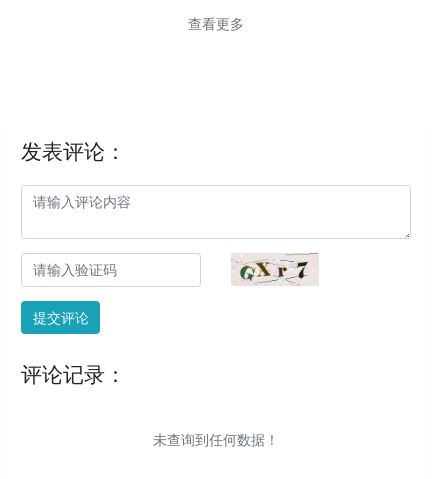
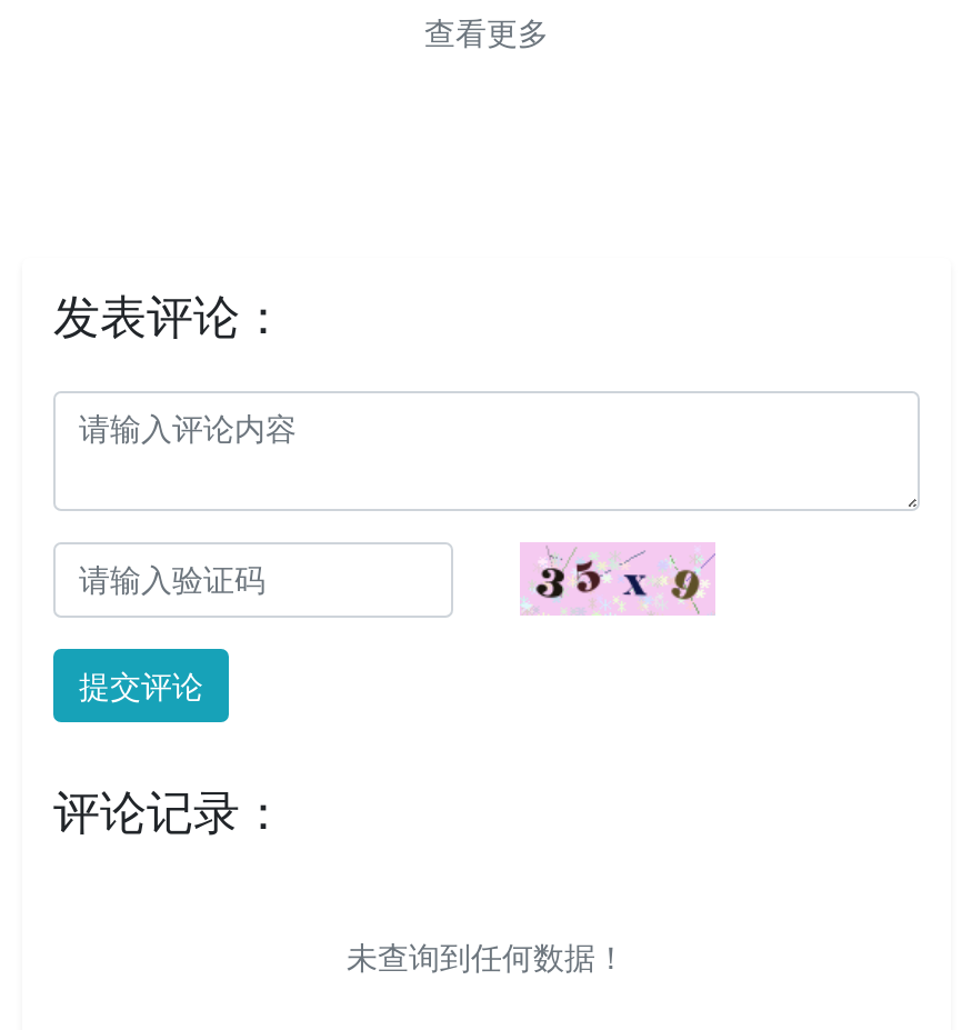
- [image]
+ [image]
